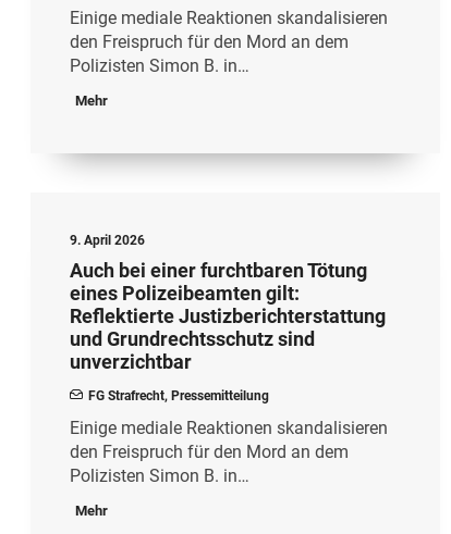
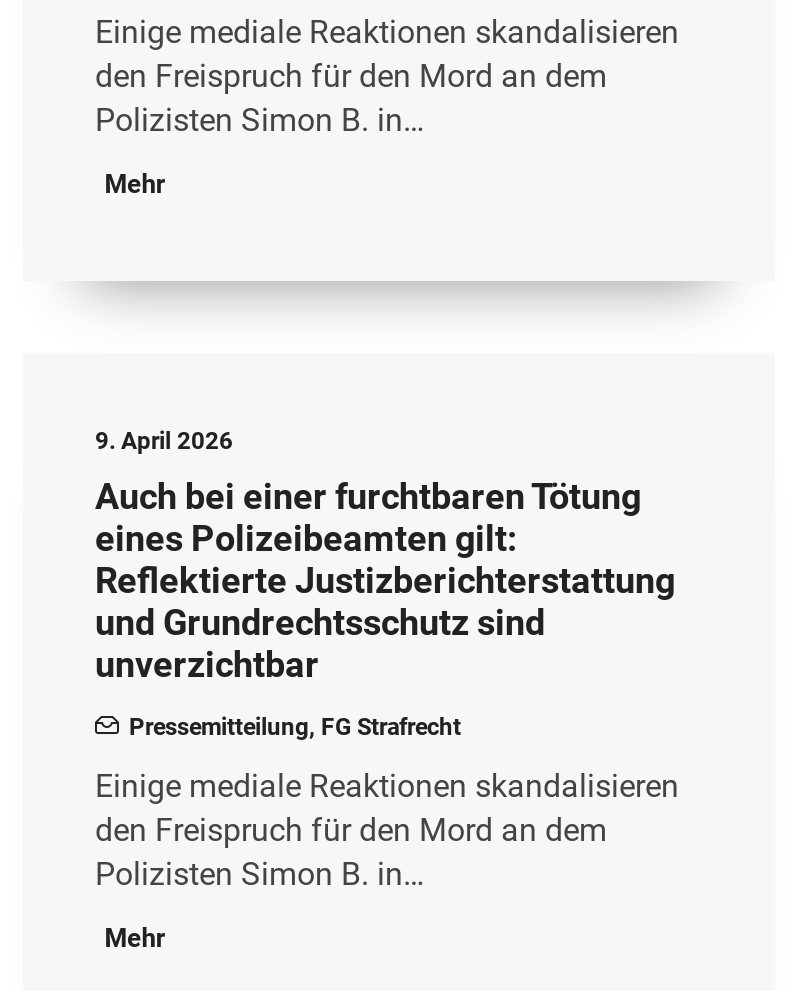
- FG Strafrecht, Pressemitteilung
+ Pressemitteilung, FG Strafrecht
